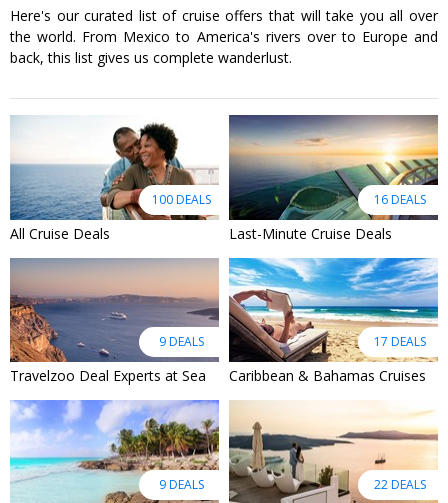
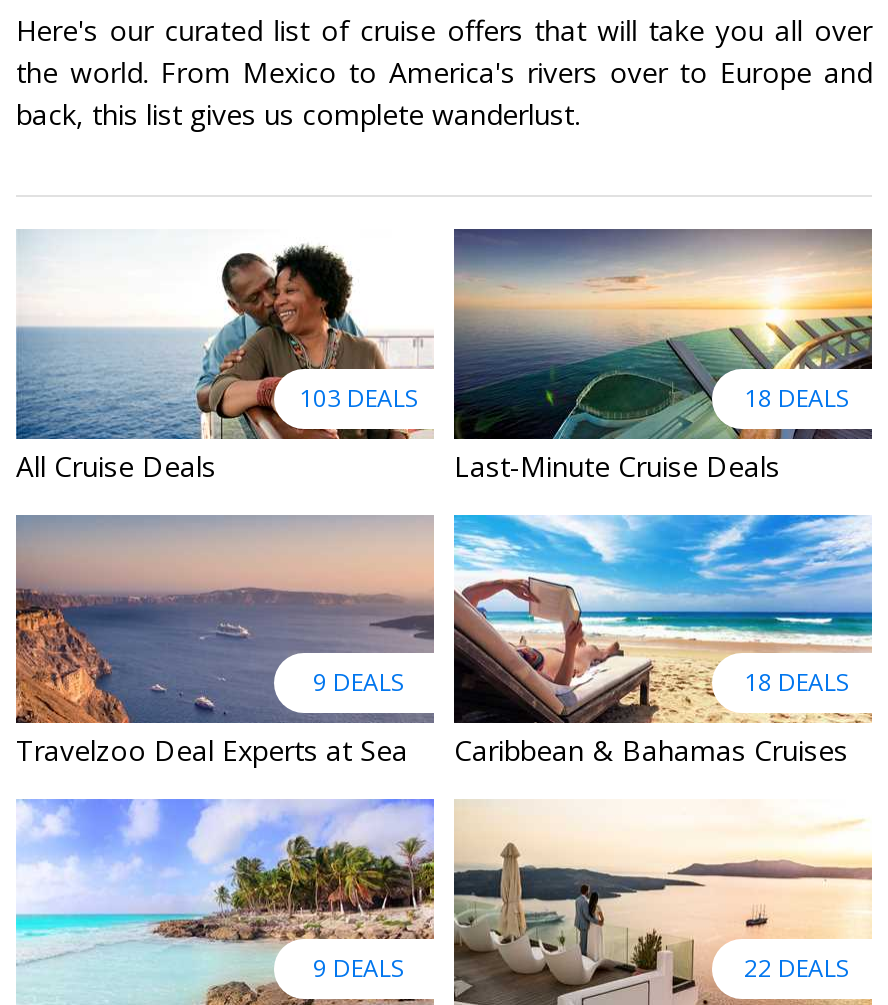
- 100 DEALS
+ 103 DEALS

- 16 DEALS
+ 18 DEALS

- 17 DEALS
+ 18 DEALS
